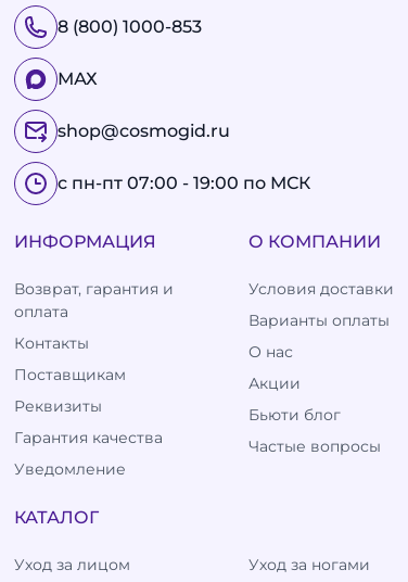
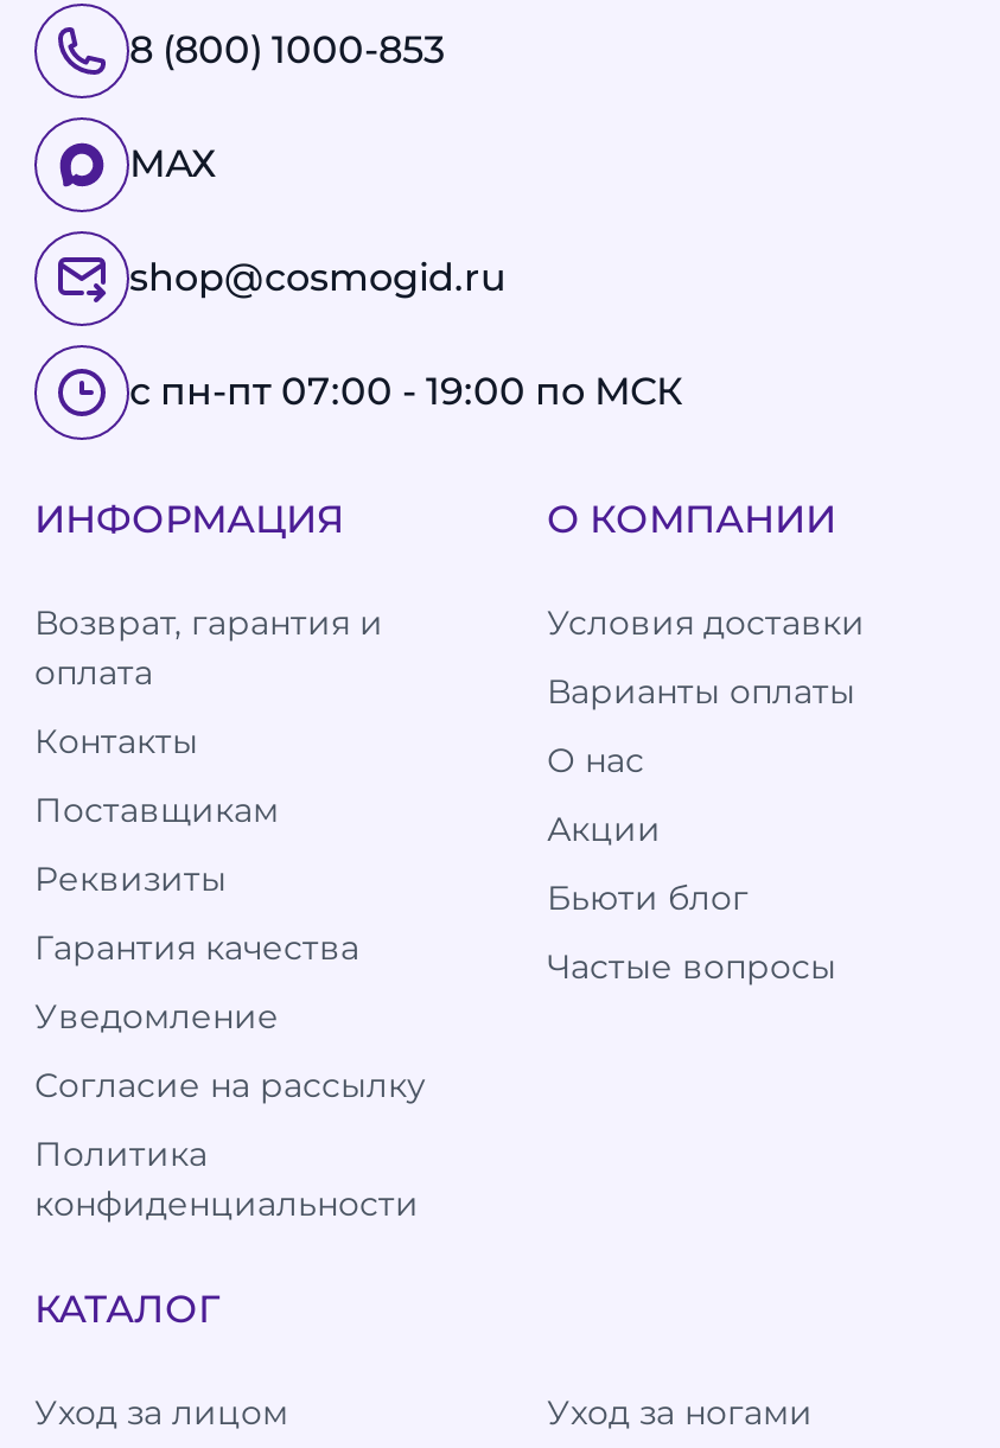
+ Согласие на рассылку
+ Политика
+ конфиденциальности
